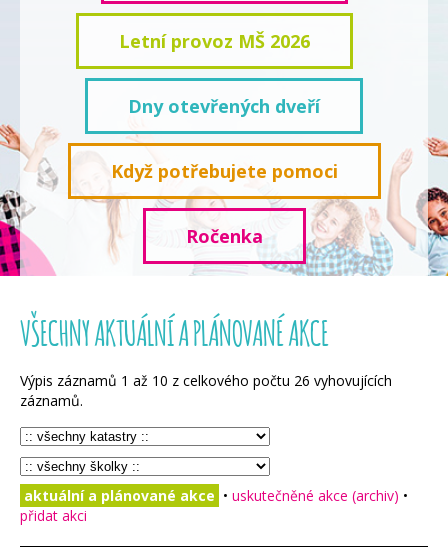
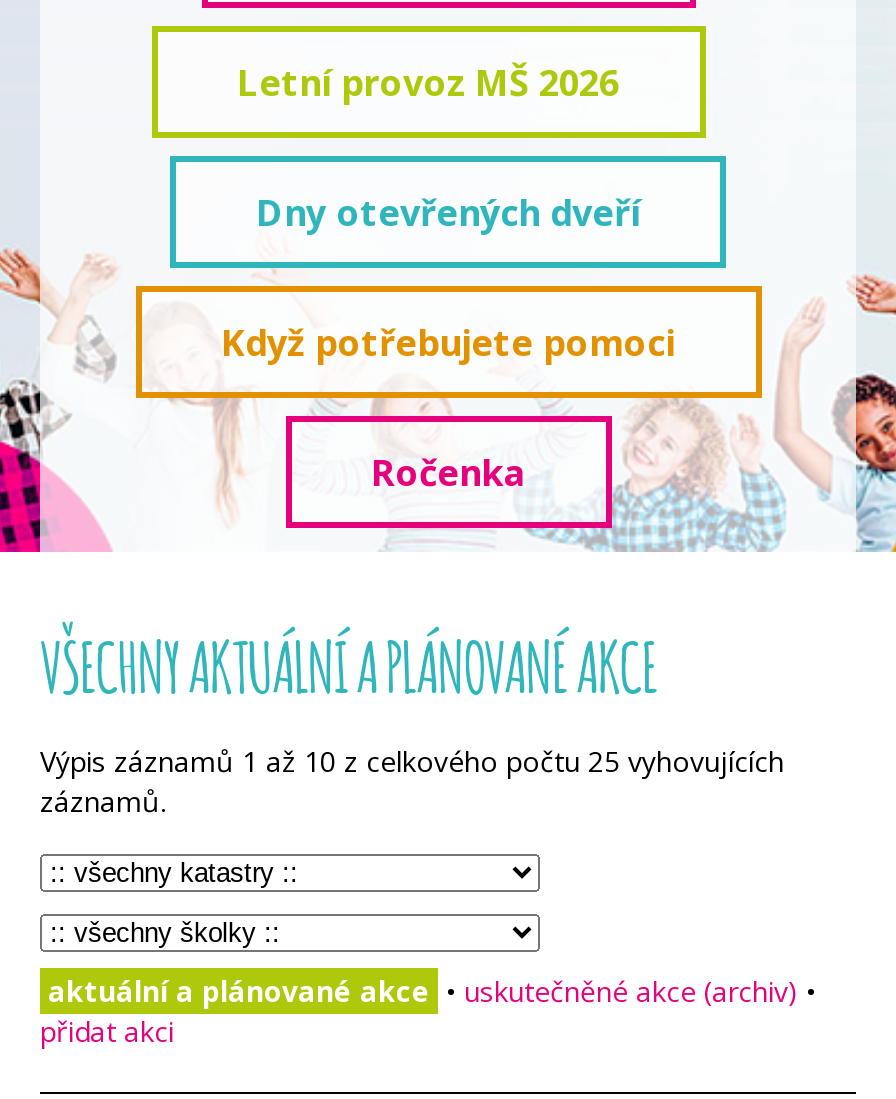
- Výpis záznamů 1 až 10 z celkového počtu 26 vyhovujících
+ Výpis záznamů 1 až 10 z celkového počtu 25 vyhovujících
